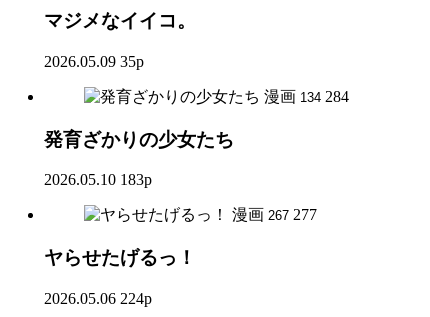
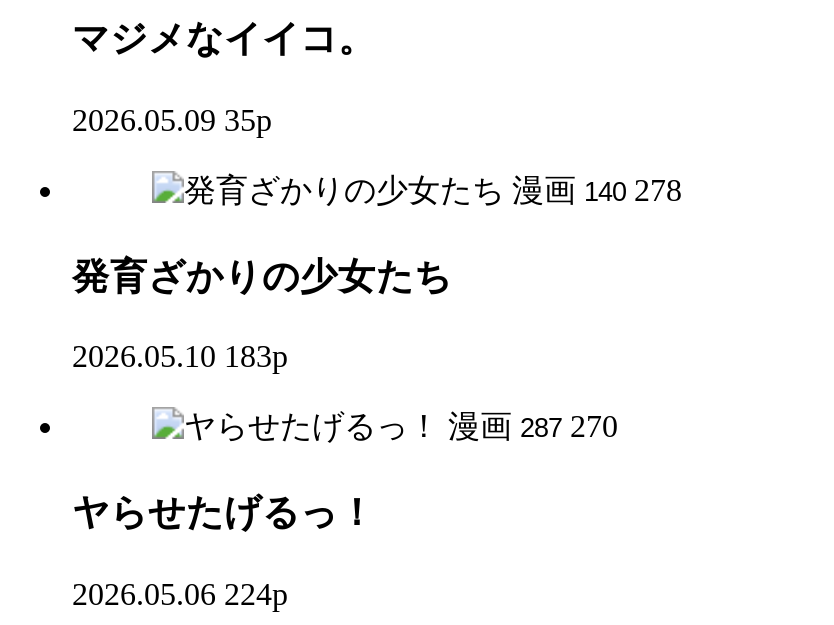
- 漫画 134 284
+ 漫画 140 278

- 漫画 267 277
+ 漫画 287 270
